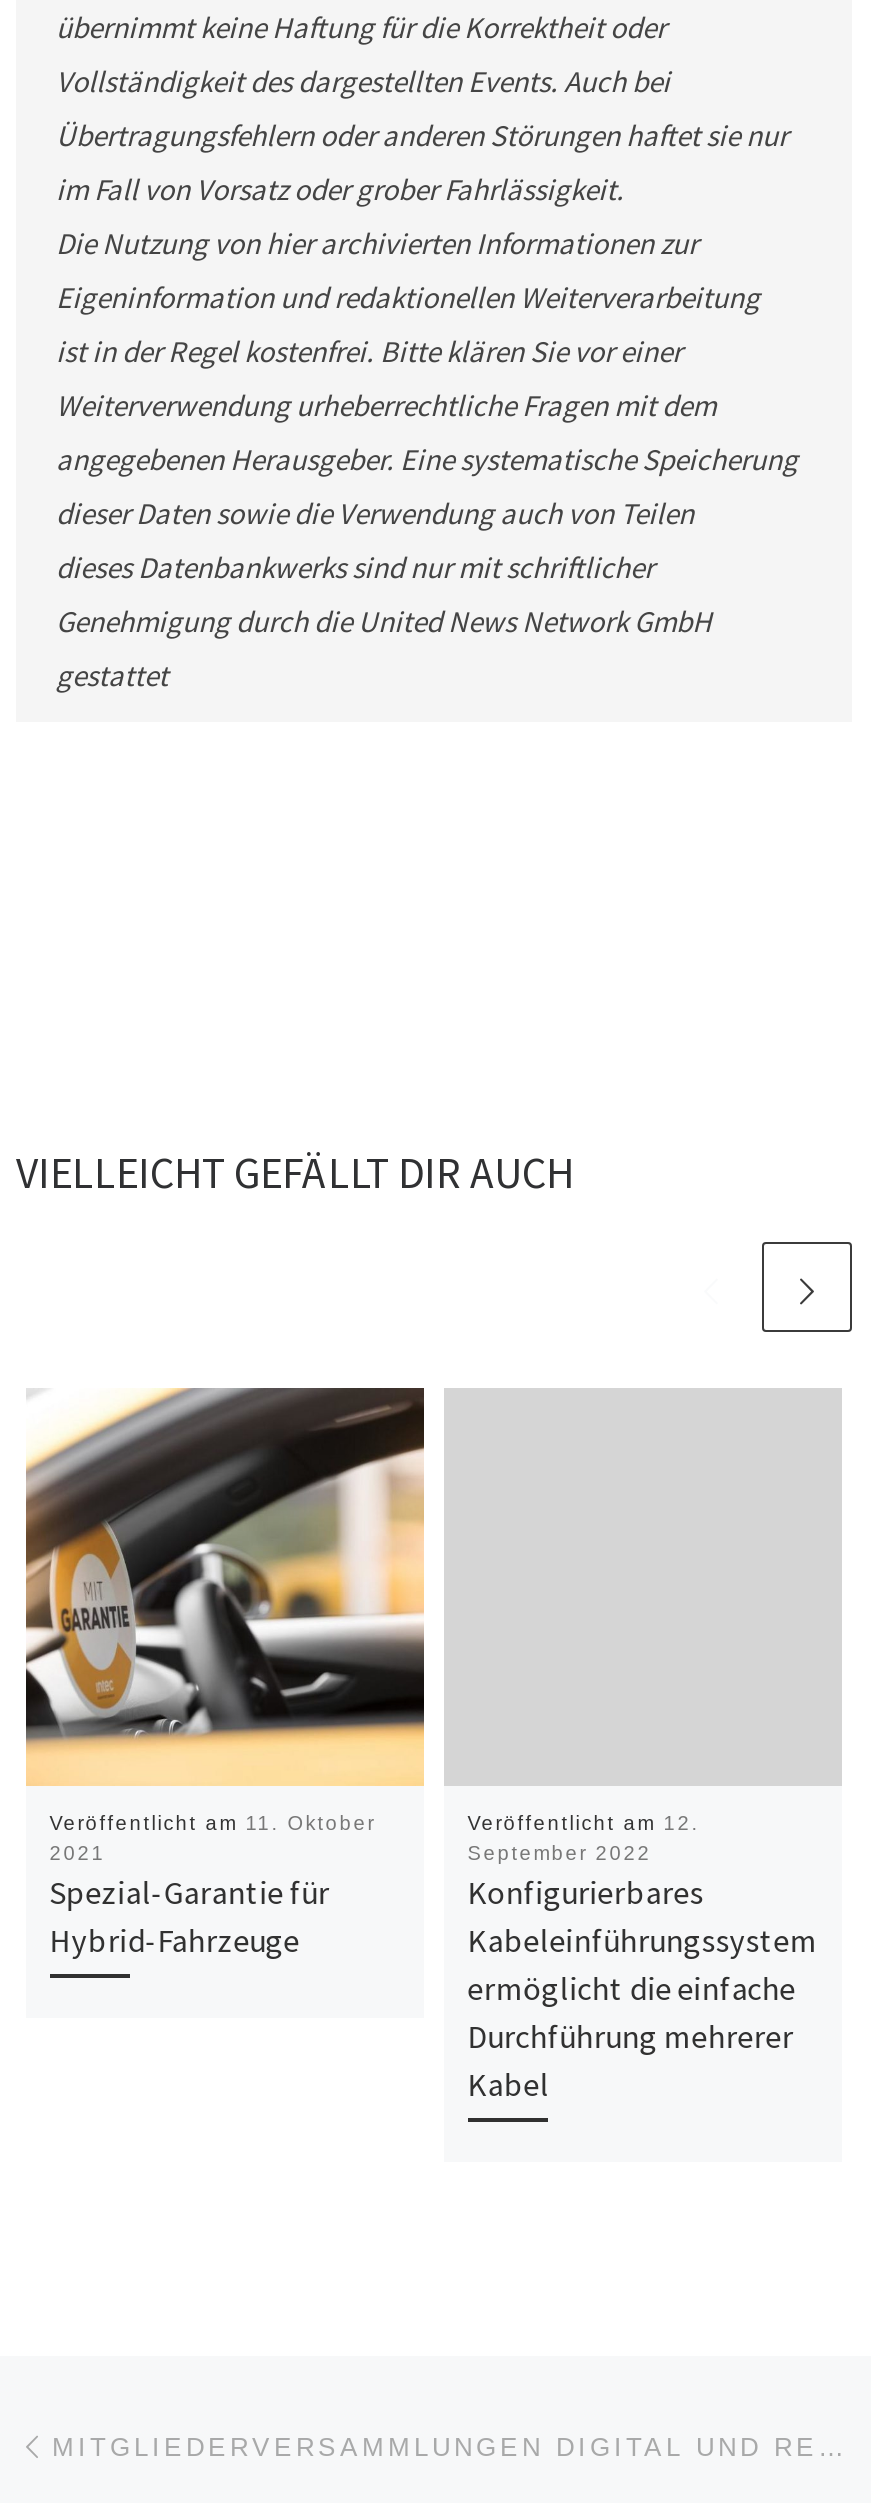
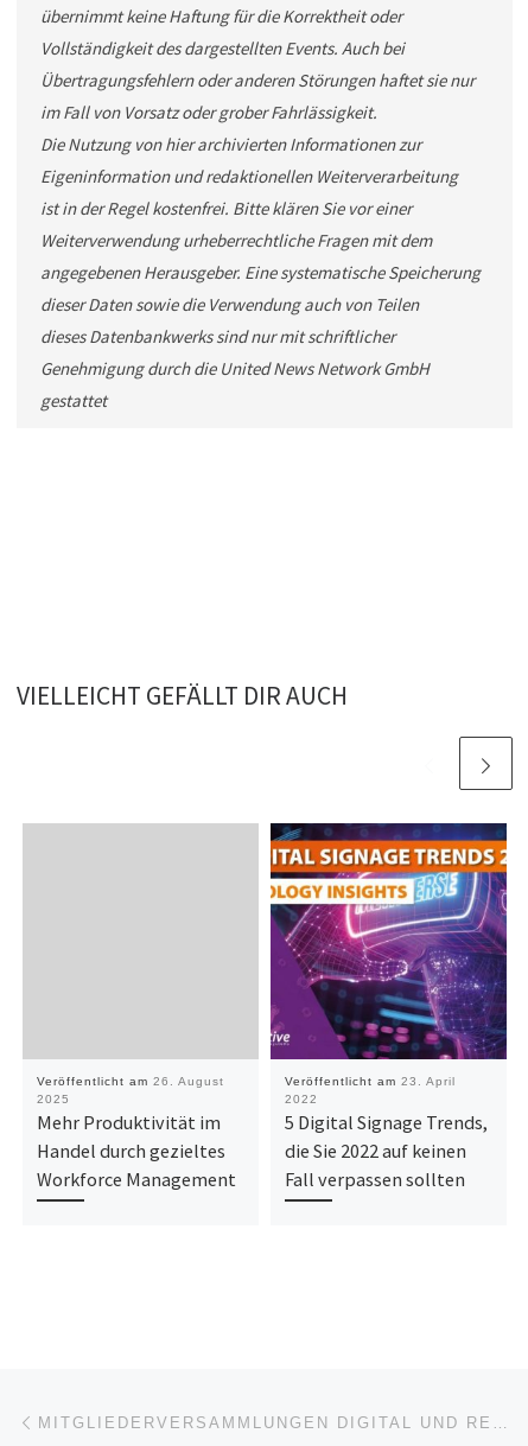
+ [image]

- [image]

- Veröffentlicht am 11. Oktober
- 2021
- Spezial-Garantie für
- Hybrid-Fahrzeuge
+ Veröffentlicht am 26. August
+ 2025
+ Mehr Produktivität im
+ Handel durch gezieltes
+ Workforce Management

- Veröffentlicht am 12.
- September 2022
- Konfigurierbares
- Kabeleinführungssystem
- ermöglicht die einfache
- Durchführung mehrerer
- Kabel
+ Veröffentlicht am 23. April
+ 2022
+ 5 Digital Signage Trends,
+ die Sie 2022 auf keinen
+ Fall verpassen sollten
